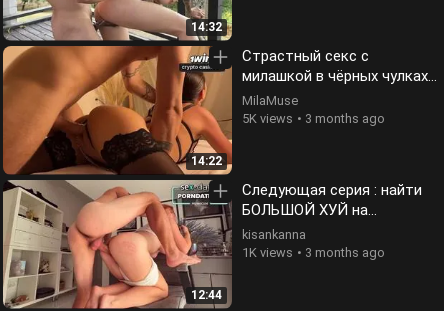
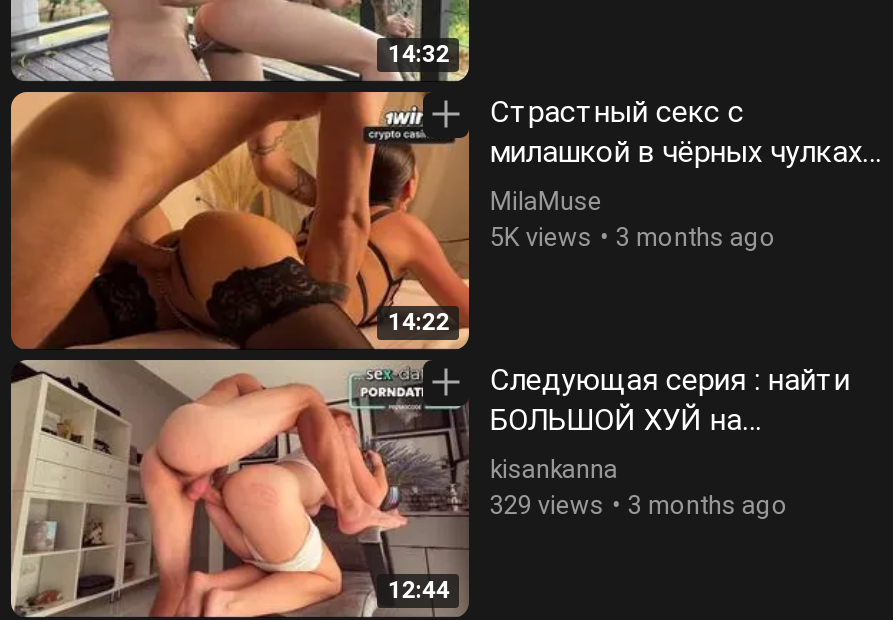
- 1K views 3 months ago
+ 329 views 3 months ago
